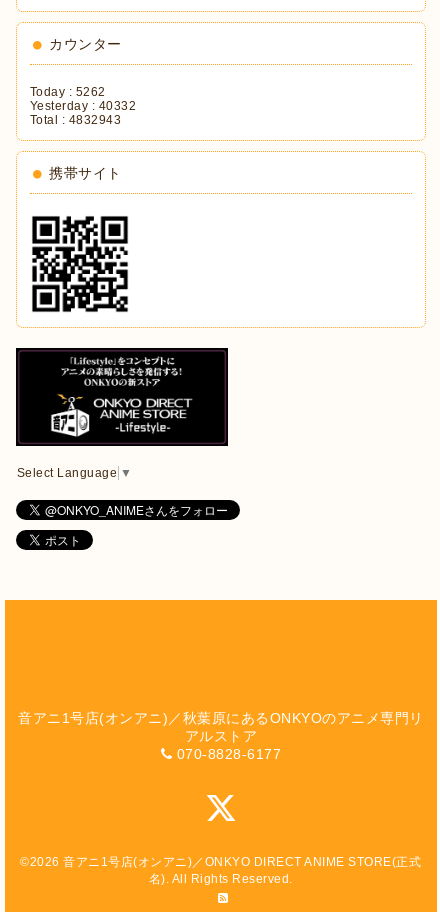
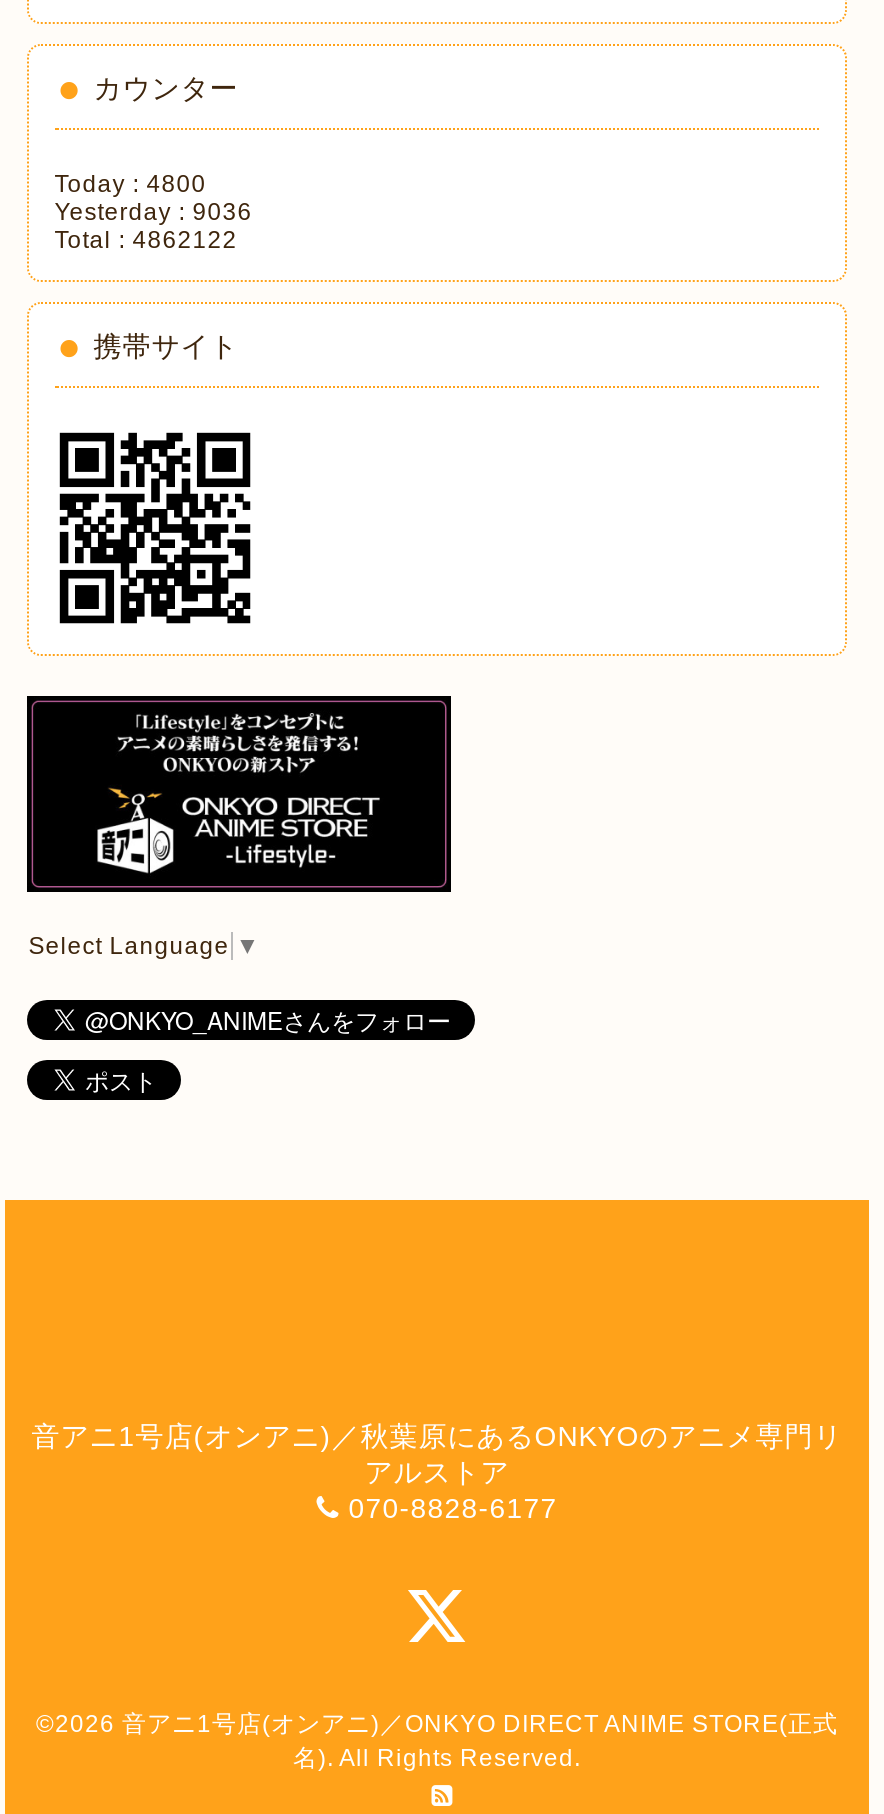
- Today : 5262
+ Today : 4800

- Yesterday : 40332
+ Yesterday : 9036

- Total : 4832943
+ Total : 4862122
